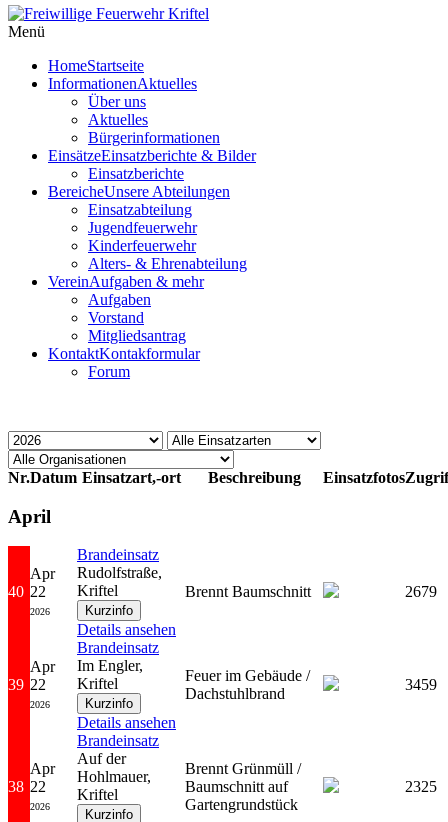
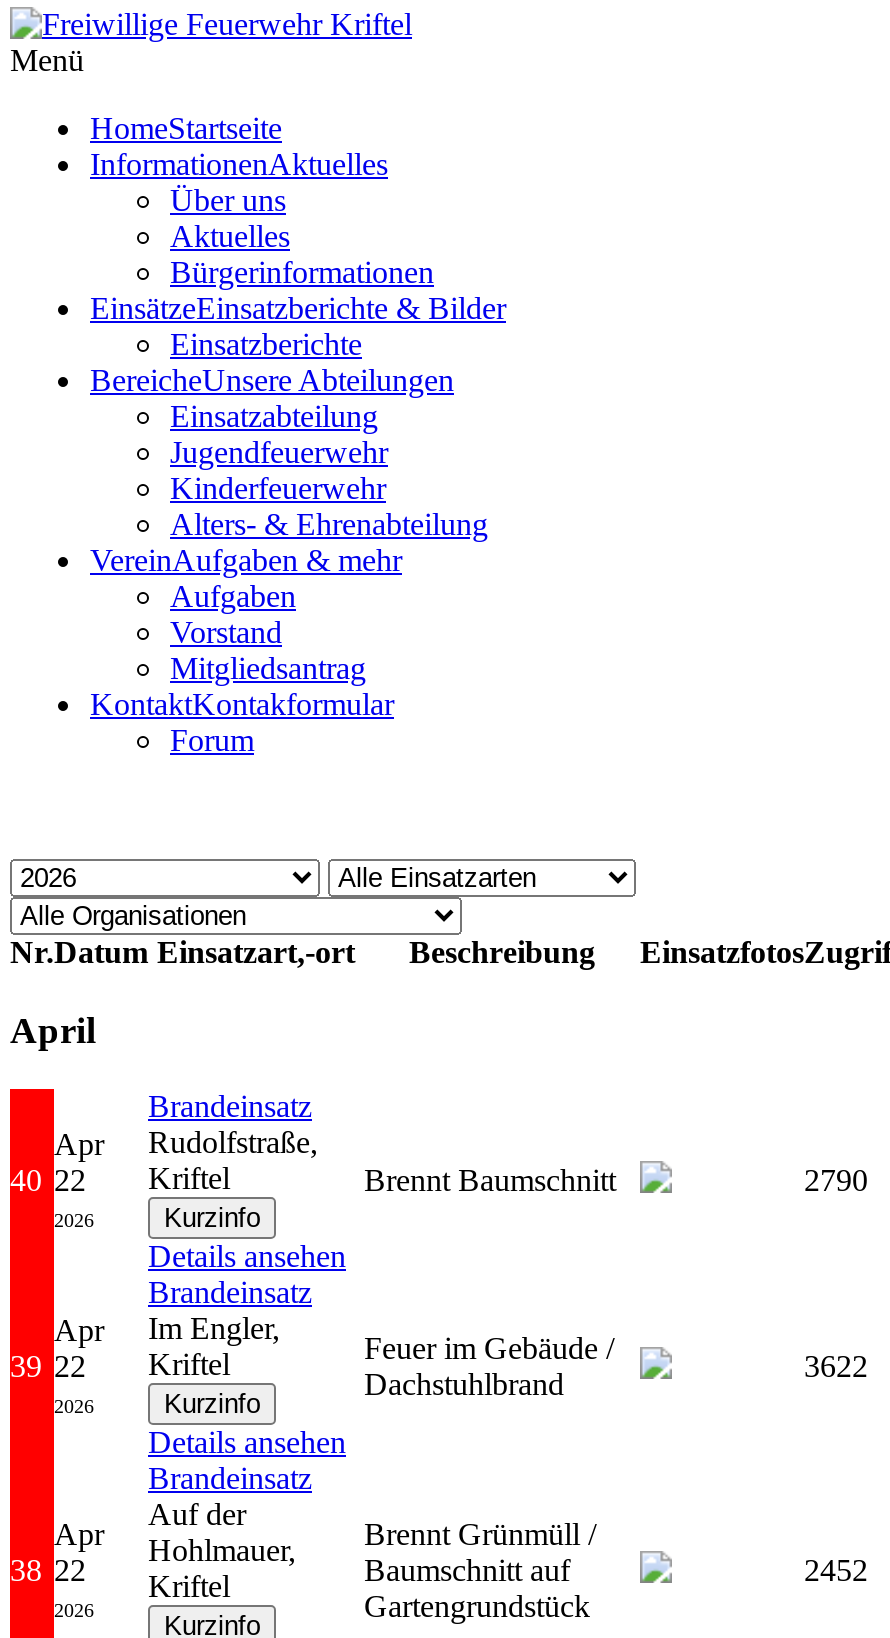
- 2679
+ 2790

- 3459
+ 3622

- 2325
+ 2452
